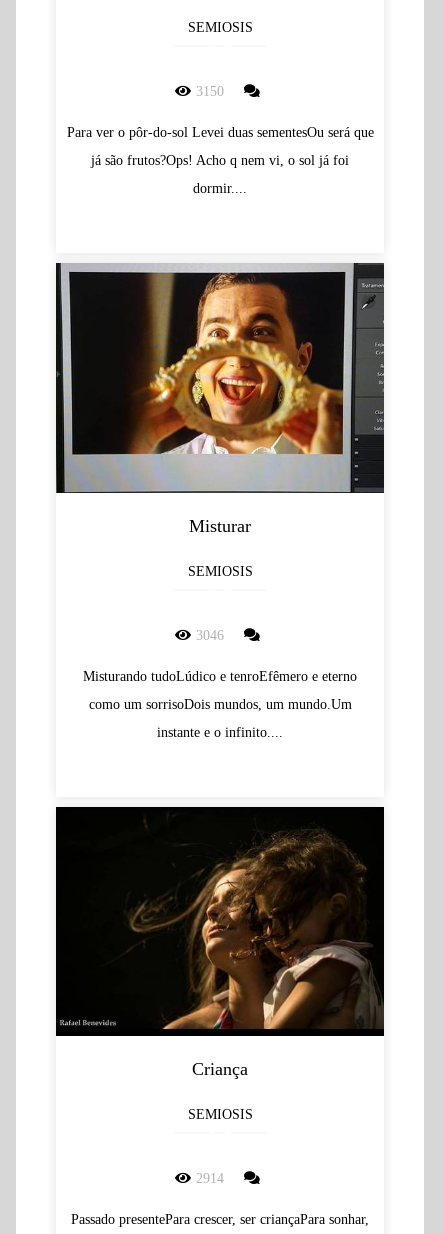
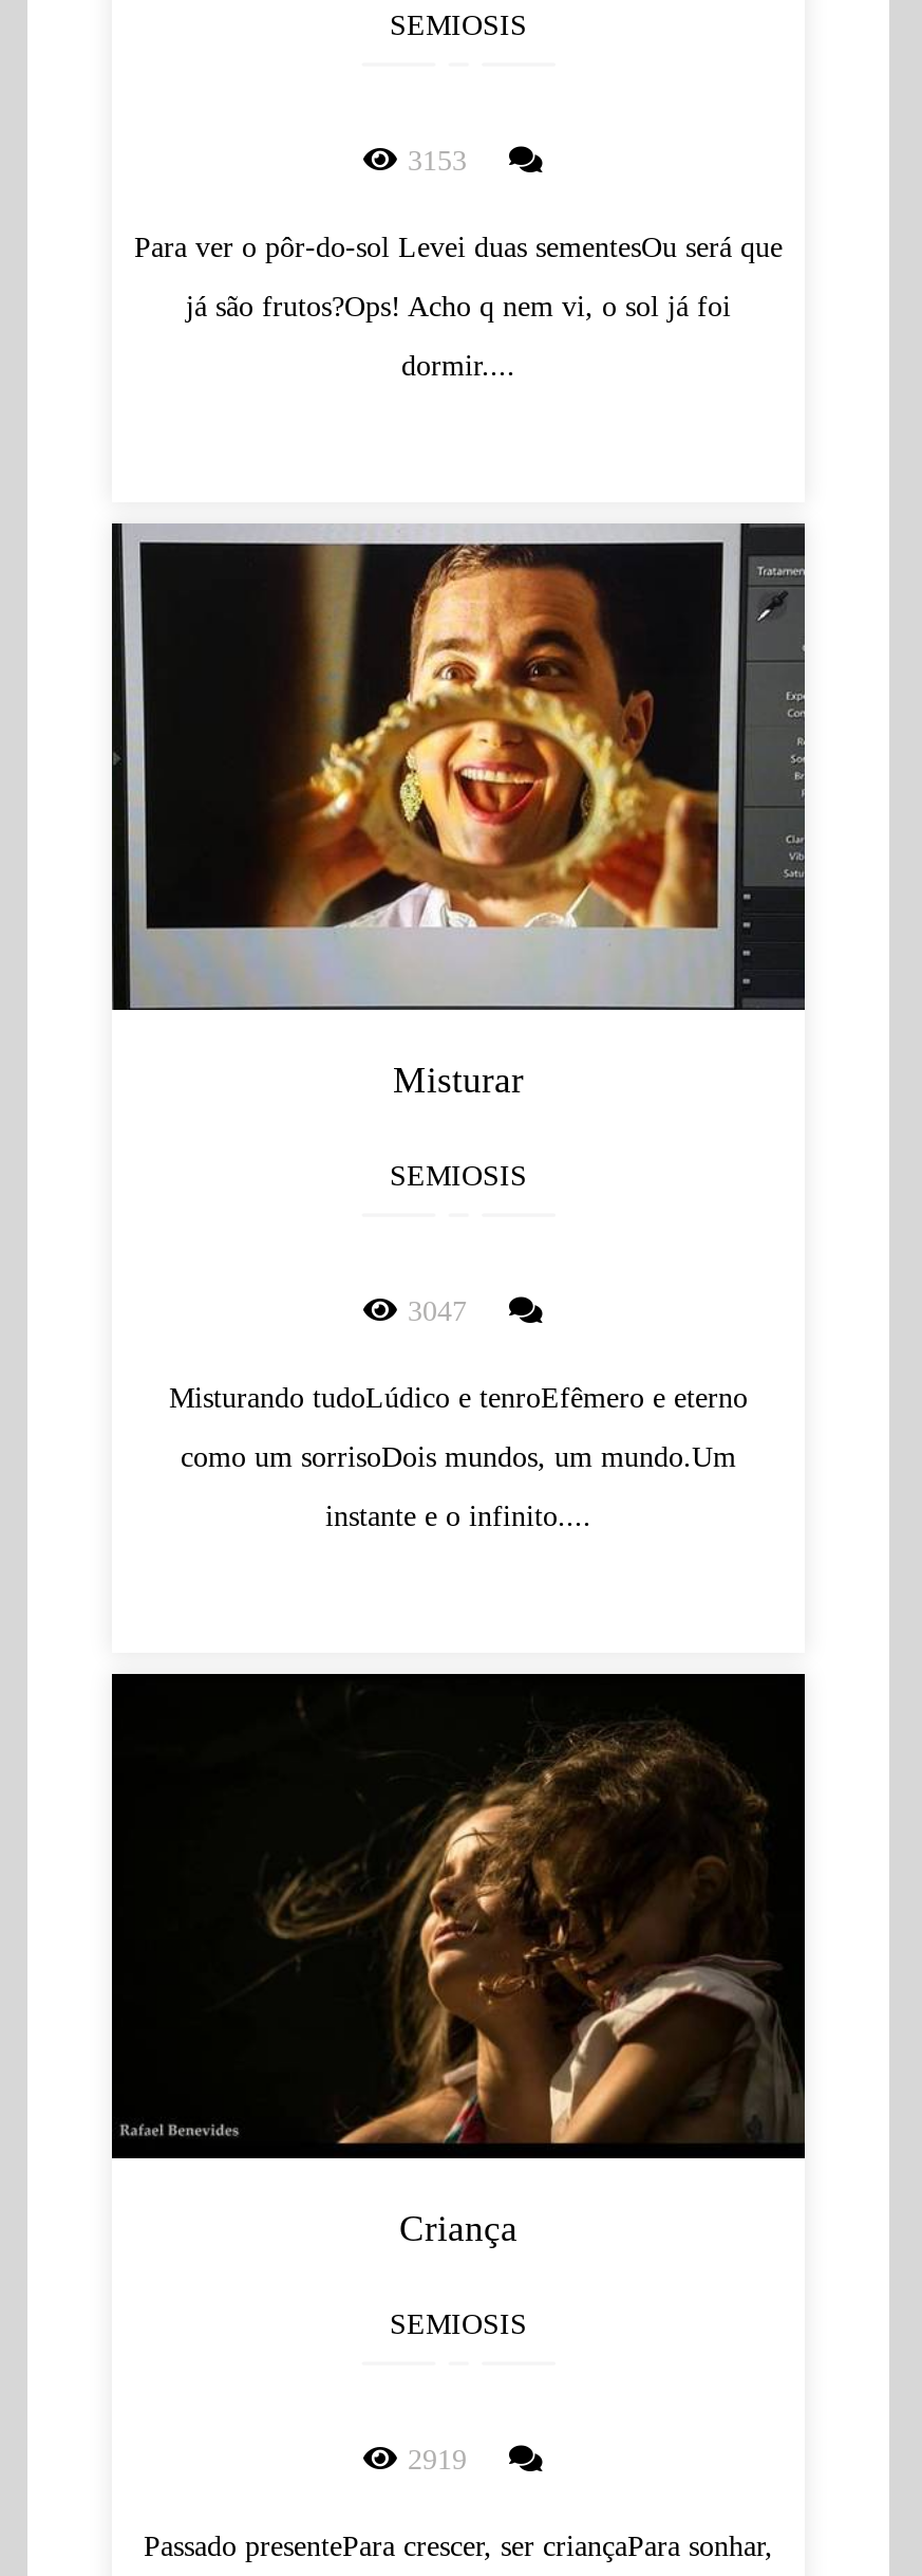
- 3150
+ 3153

- 3046
+ 3047

- 2914
+ 2919
